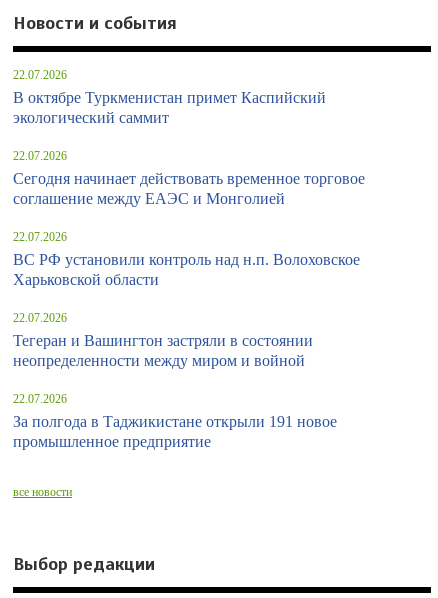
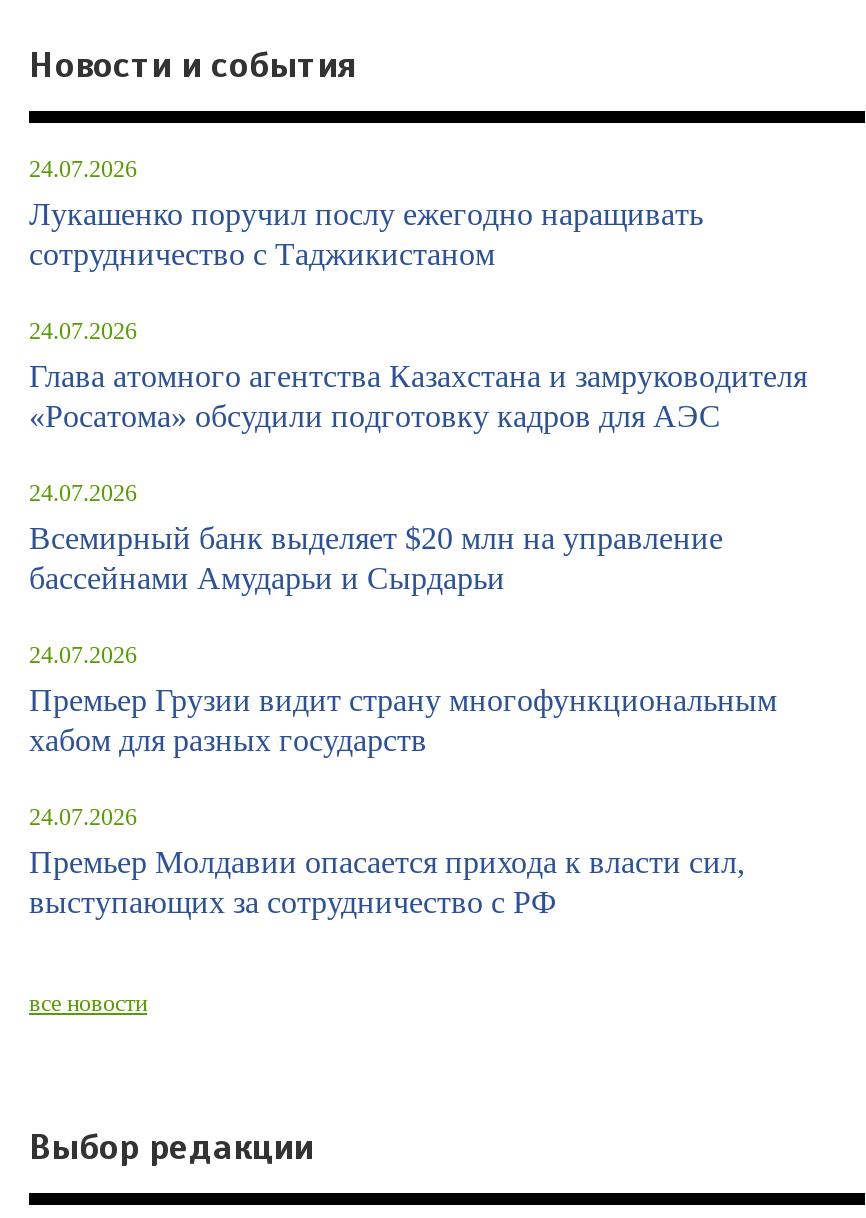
- 22.07.2026
- В октябре Туркменистан примет Каспийский
- экологический саммит
+ 24.07.2026
+ Лукашенко поручил послу ежегодно наращивать
+ сотрудничество с Таджикистаном

- 22.07.2026
- Сегодня начинает действовать временное торговое
- соглашение между ЕАЭС и Монголией
+ 24.07.2026
+ Глава атомного агентства Казахстана и замруководителя
+ «Росатома» обсудили подготовку кадров для АЭС

- 22.07.2026
- ВС РФ установили контроль над н.п. Волоховское
- Харьковской области
+ 24.07.2026
+ Всемирный банк выделяет $20 млн на управление
+ бассейнами Амударьи и Сырдарьи

- 22.07.2026
- Тегеран и Вашингтон застряли в состоянии
- неопределенности между миром и войной
+ 24.07.2026
+ Премьер Грузии видит страну многофункциональным
+ хабом для разных государств

- 22.07.2026
- За полгода в Таджикистане открыли 191 новое
- промышленное предприятие
+ 24.07.2026
+ Премьер Молдавии опасается прихода к власти сил,
+ выступающих за сотрудничество с РФ
